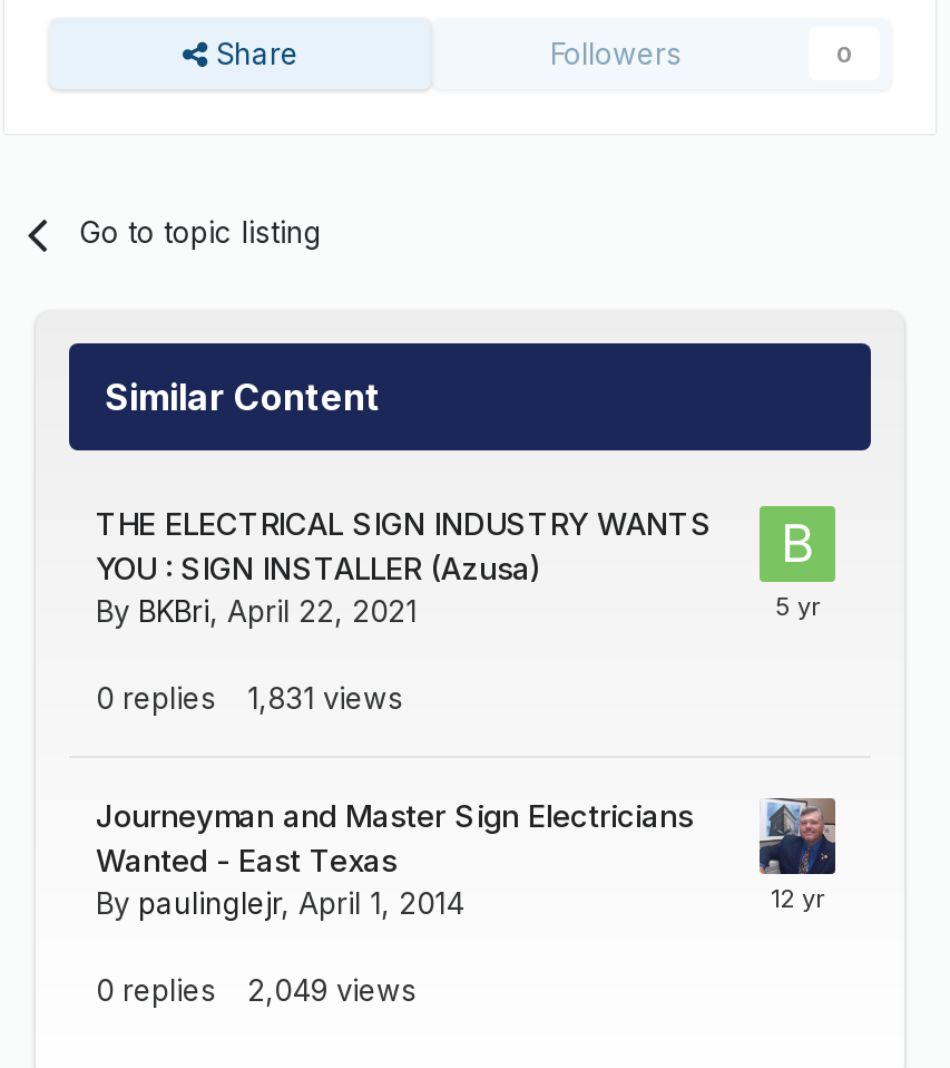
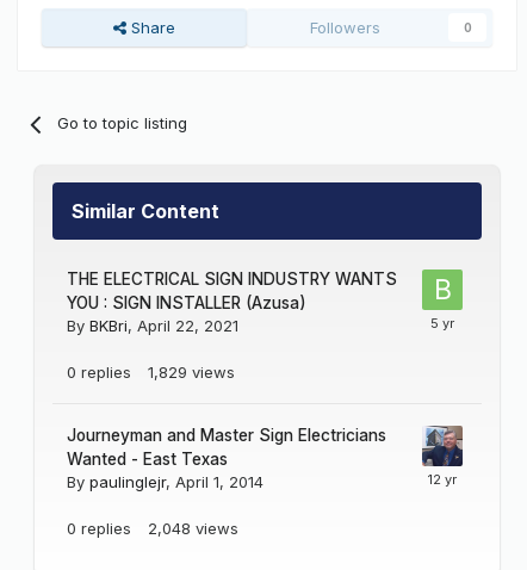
- 0 replies 1,831 views
+ 0 replies 1,829 views

- 0 replies 2,049 views
+ 0 replies 2,048 views
